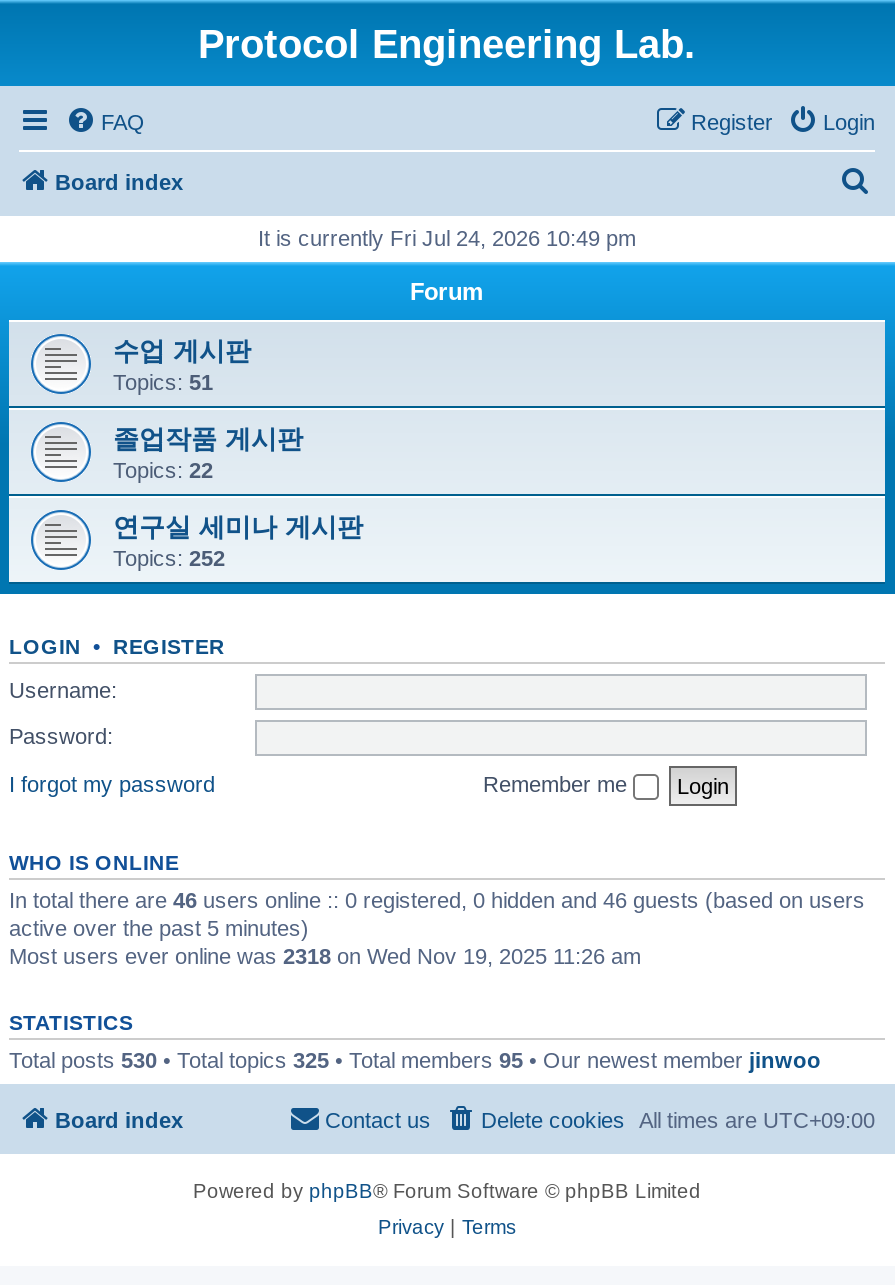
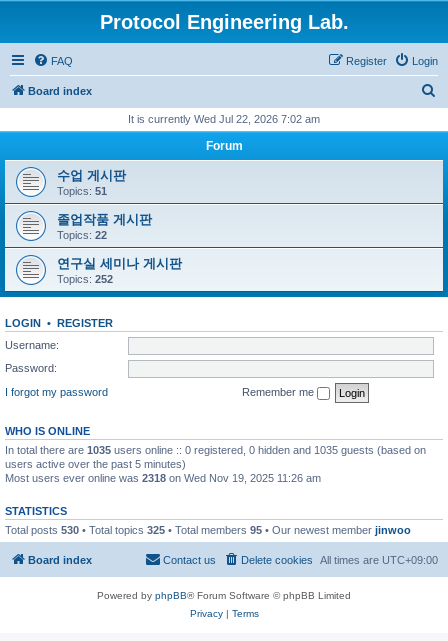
- It is currently Fri Jul 24, 2026 10:49 pm
+ It is currently Wed Jul 22, 2026 7:02 am

- In total there are 46 users online :: 0 registered, 0 hidden and 46 guests (based on users
- active over the past 5 minutes)
+ In total there are 1035 users online :: 0 registered, 0 hidden and 1035 guests (based on
+ users active over the past 5 minutes)
